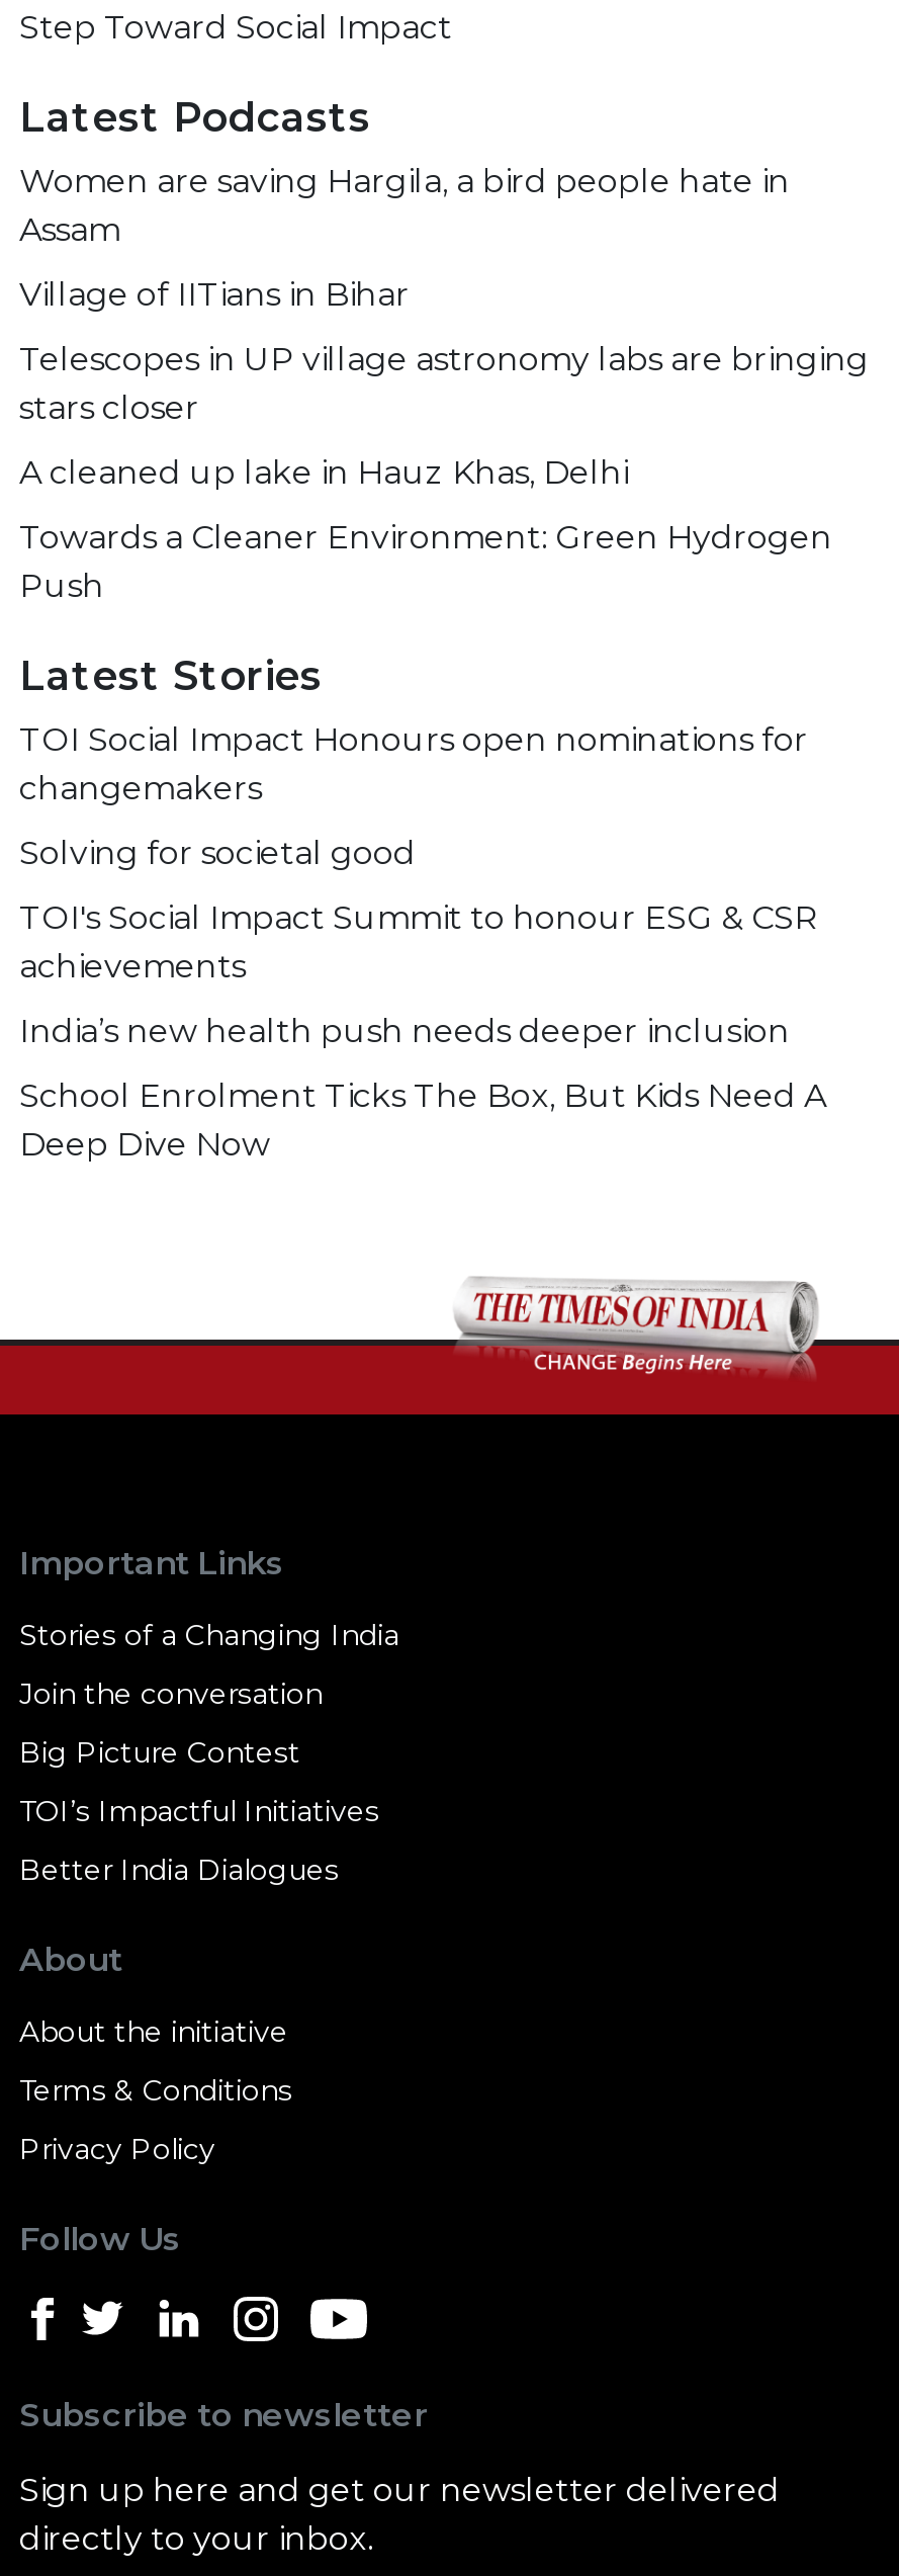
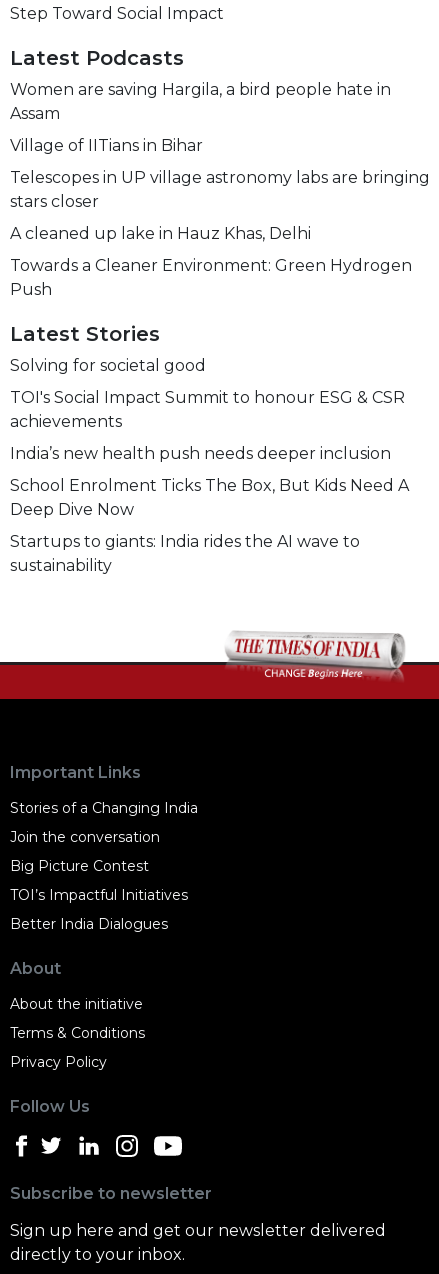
- TOI Social Impact Honours open nominations for
- changemakers

moved up: Solving for societal good | TOI's Social Impact Summit to honour ESG & CSR | achievements | India’s new health push needs deeper inclusion | School Enrolment Ticks The Box, But Kids Need A | Deep Dive Now

+ Startups to giants: India rides the AI wave to
+ sustainability
